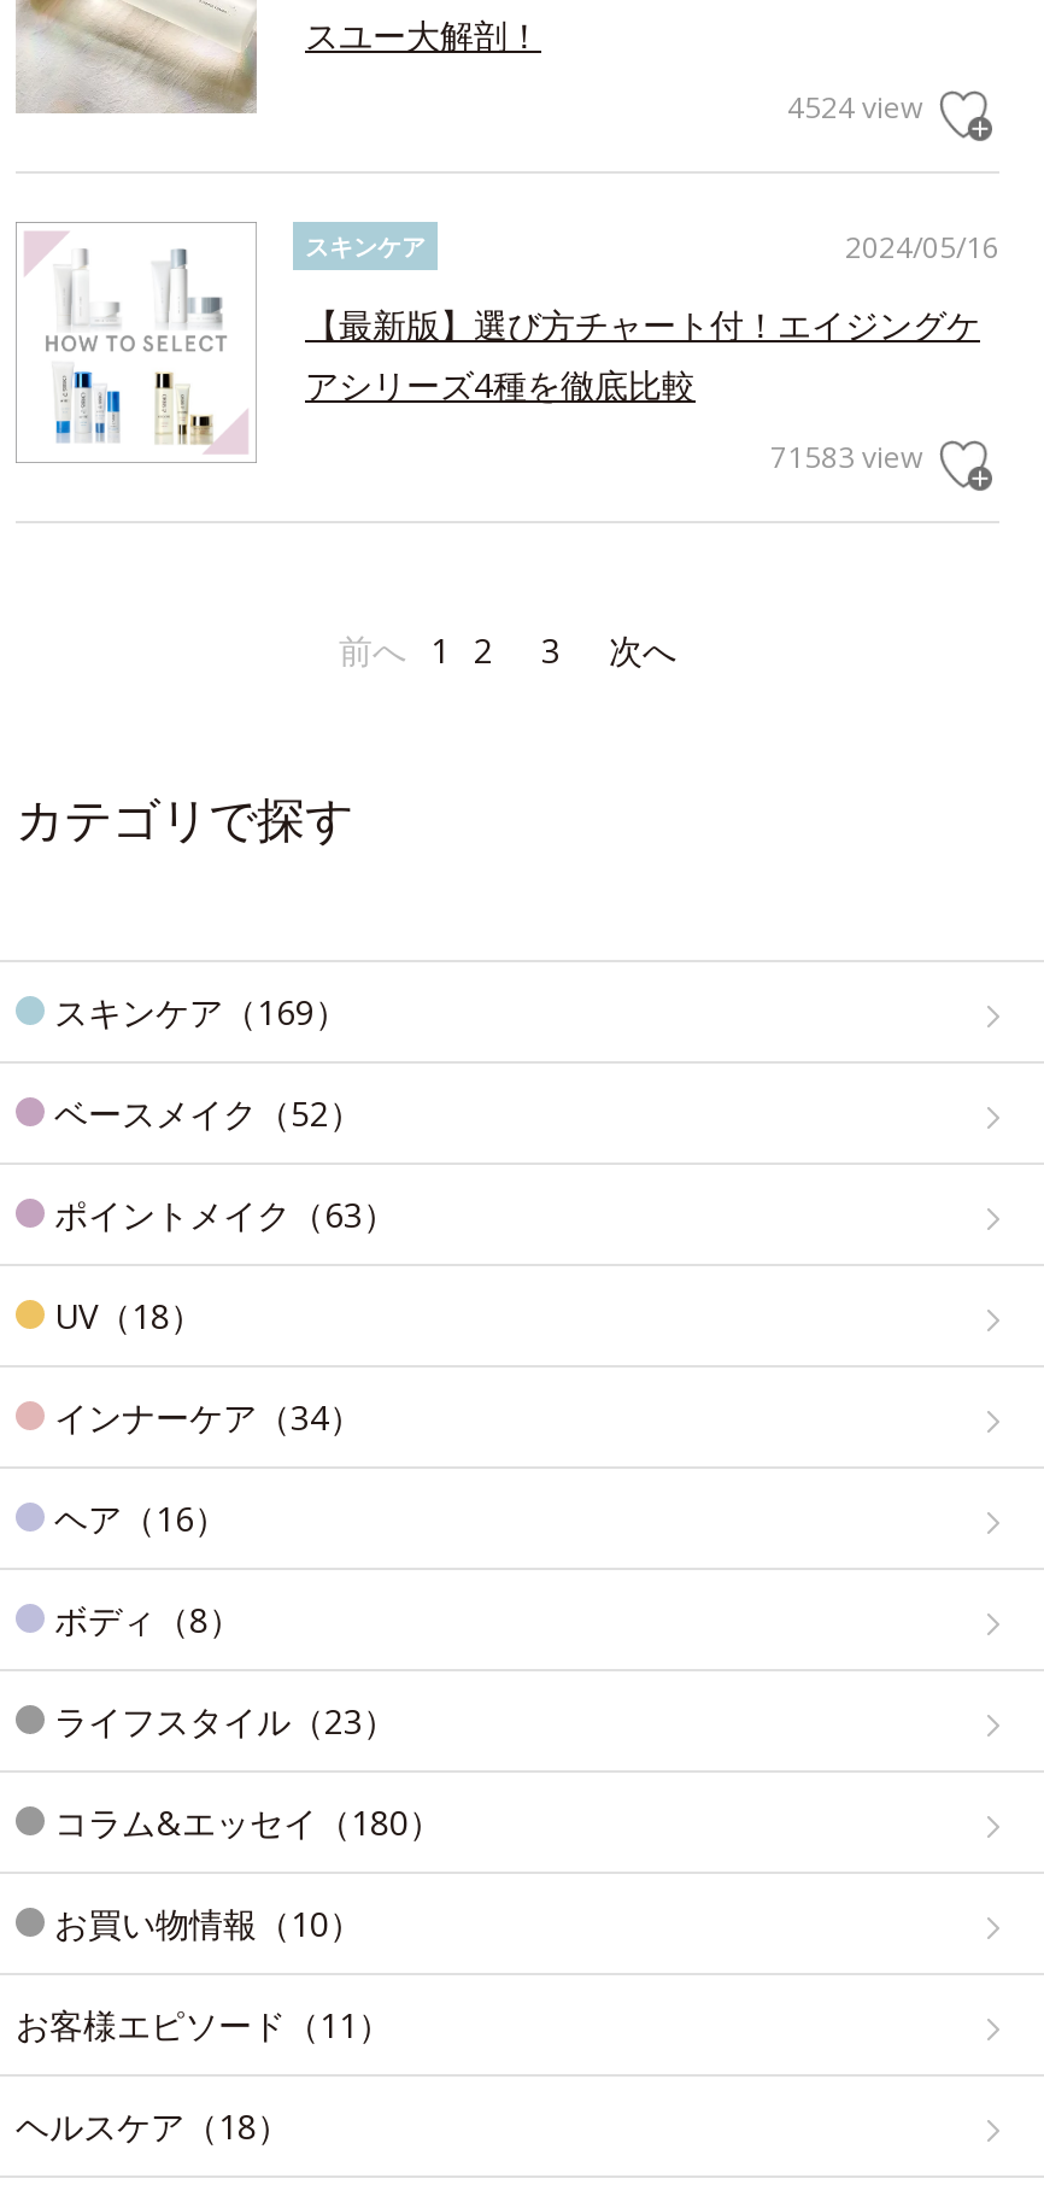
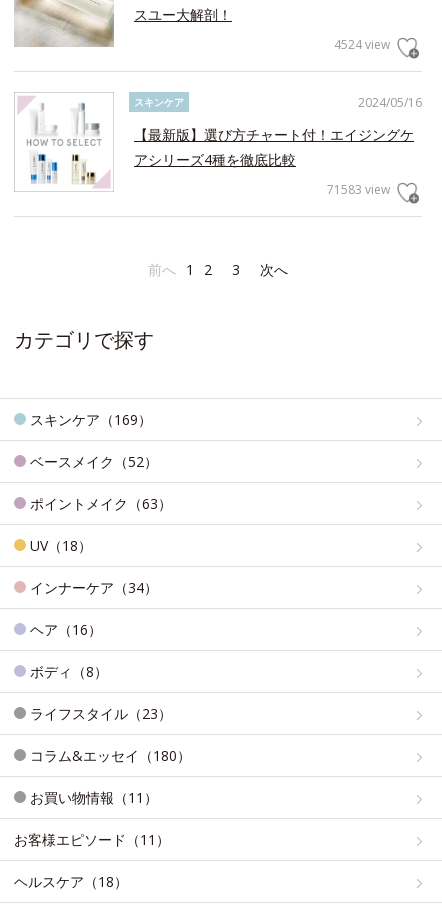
- お買い物情報（10）
+ お買い物情報（11）
